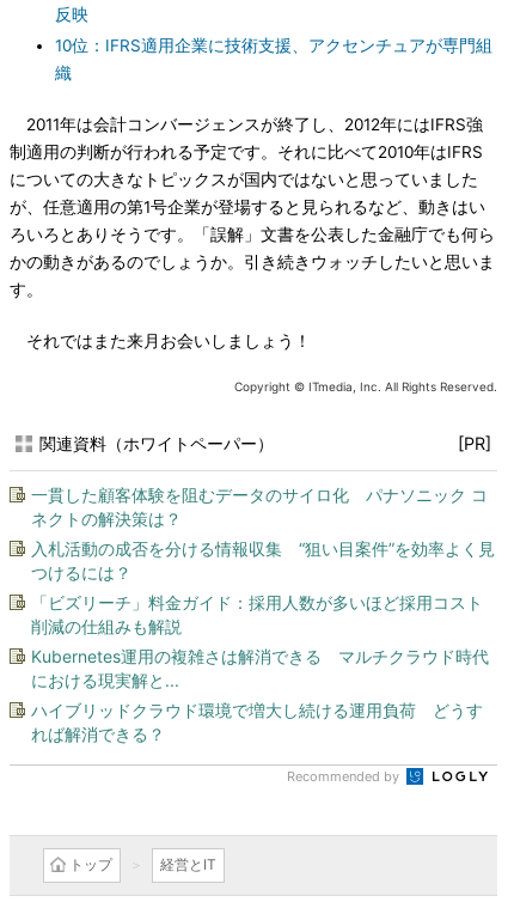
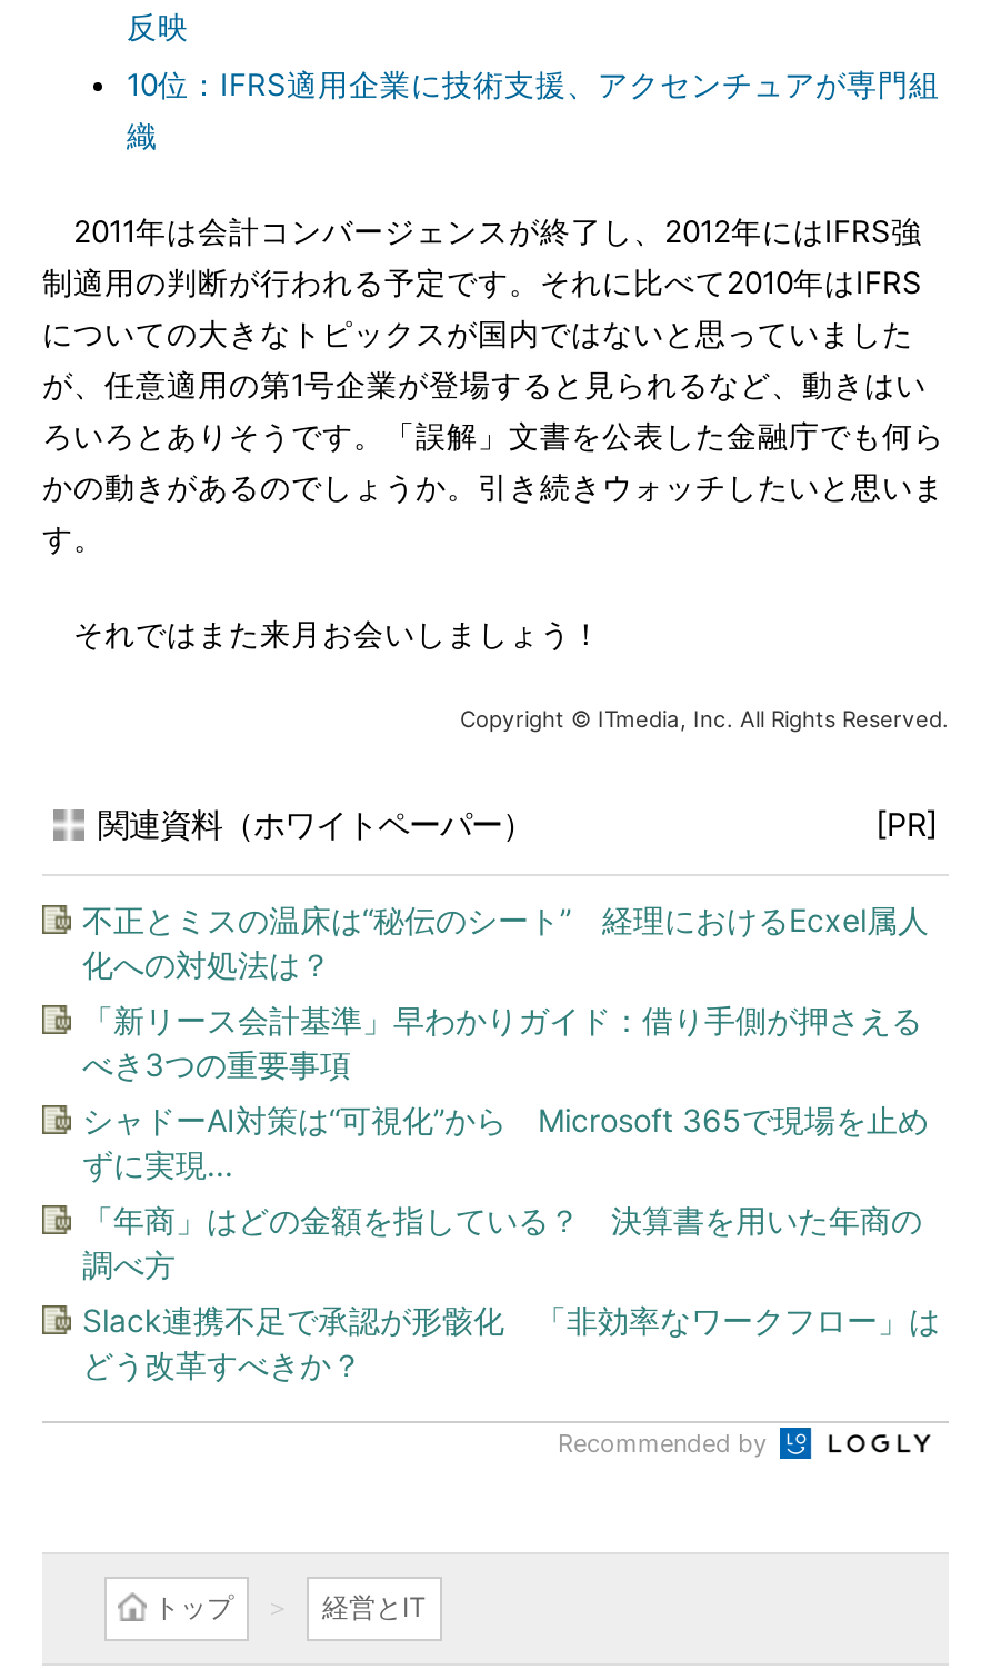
- 一貫した顧客体験を阻むデータのサイロ化 パナソニック コ
- ネクトの解決策は？
+ 不正とミスの温床は“秘伝のシート” 経理におけるEcxel属人
+ 化への対処法は？

- 入札活動の成否を分ける情報収集 “狙い目案件”を効率よく見
- つけるには？
+ 「新リース会計基準」早わかりガイド：借り手側が押さえる
+ べき3つの重要事項

- 「ビズリーチ」料金ガイド：採用人数が多いほど採用コスト
- 削減の仕組みも解説
+ シャドーAI対策は“可視化”から Microsoft 365で現場を止め
+ ずに実現...

- Kubernetes運用の複雑さは解消できる マルチクラウド時代
- における現実解と...
+ 「年商」はどの金額を指している？ 決算書を用いた年商の
+ 調べ方

- ハイブリッドクラウド環境で増大し続ける運用負荷 どうす
- れば解消できる？
+ Slack連携不足で承認が形骸化 「非効率なワークフロー」は
+ どう改革すべきか？
